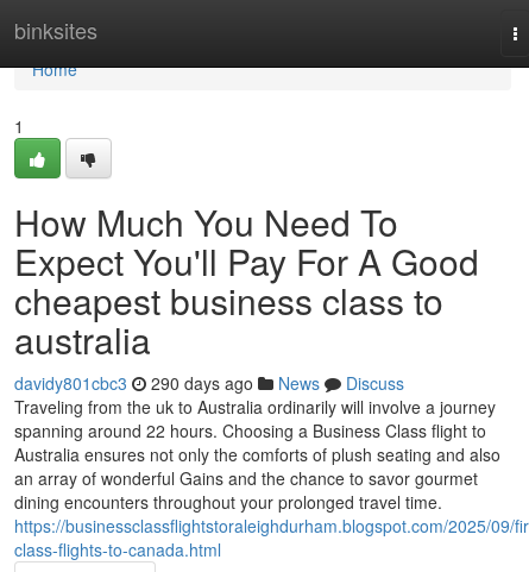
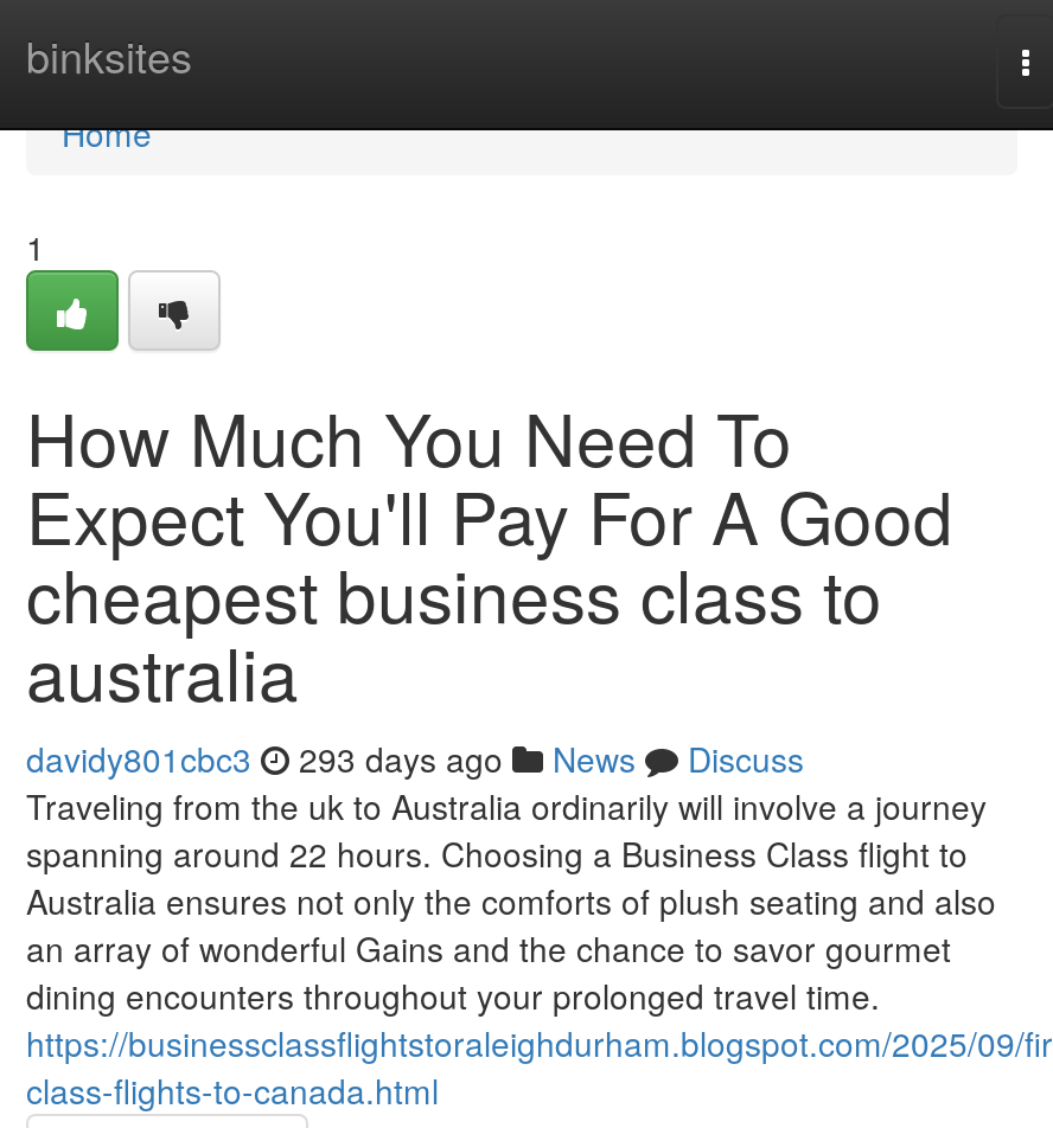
- davidy801cbc3 290 days ago News Discuss
+ davidy801cbc3 293 days ago News Discuss
